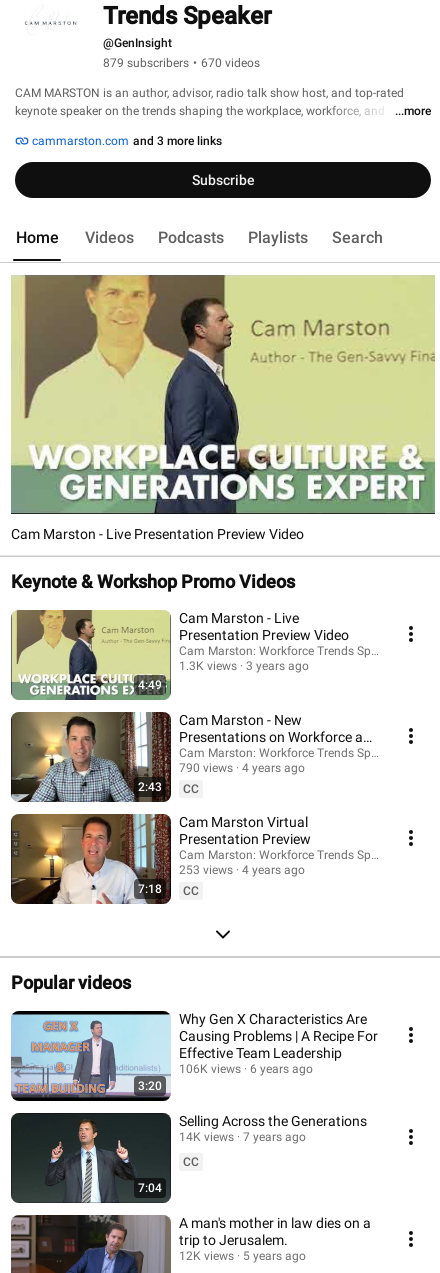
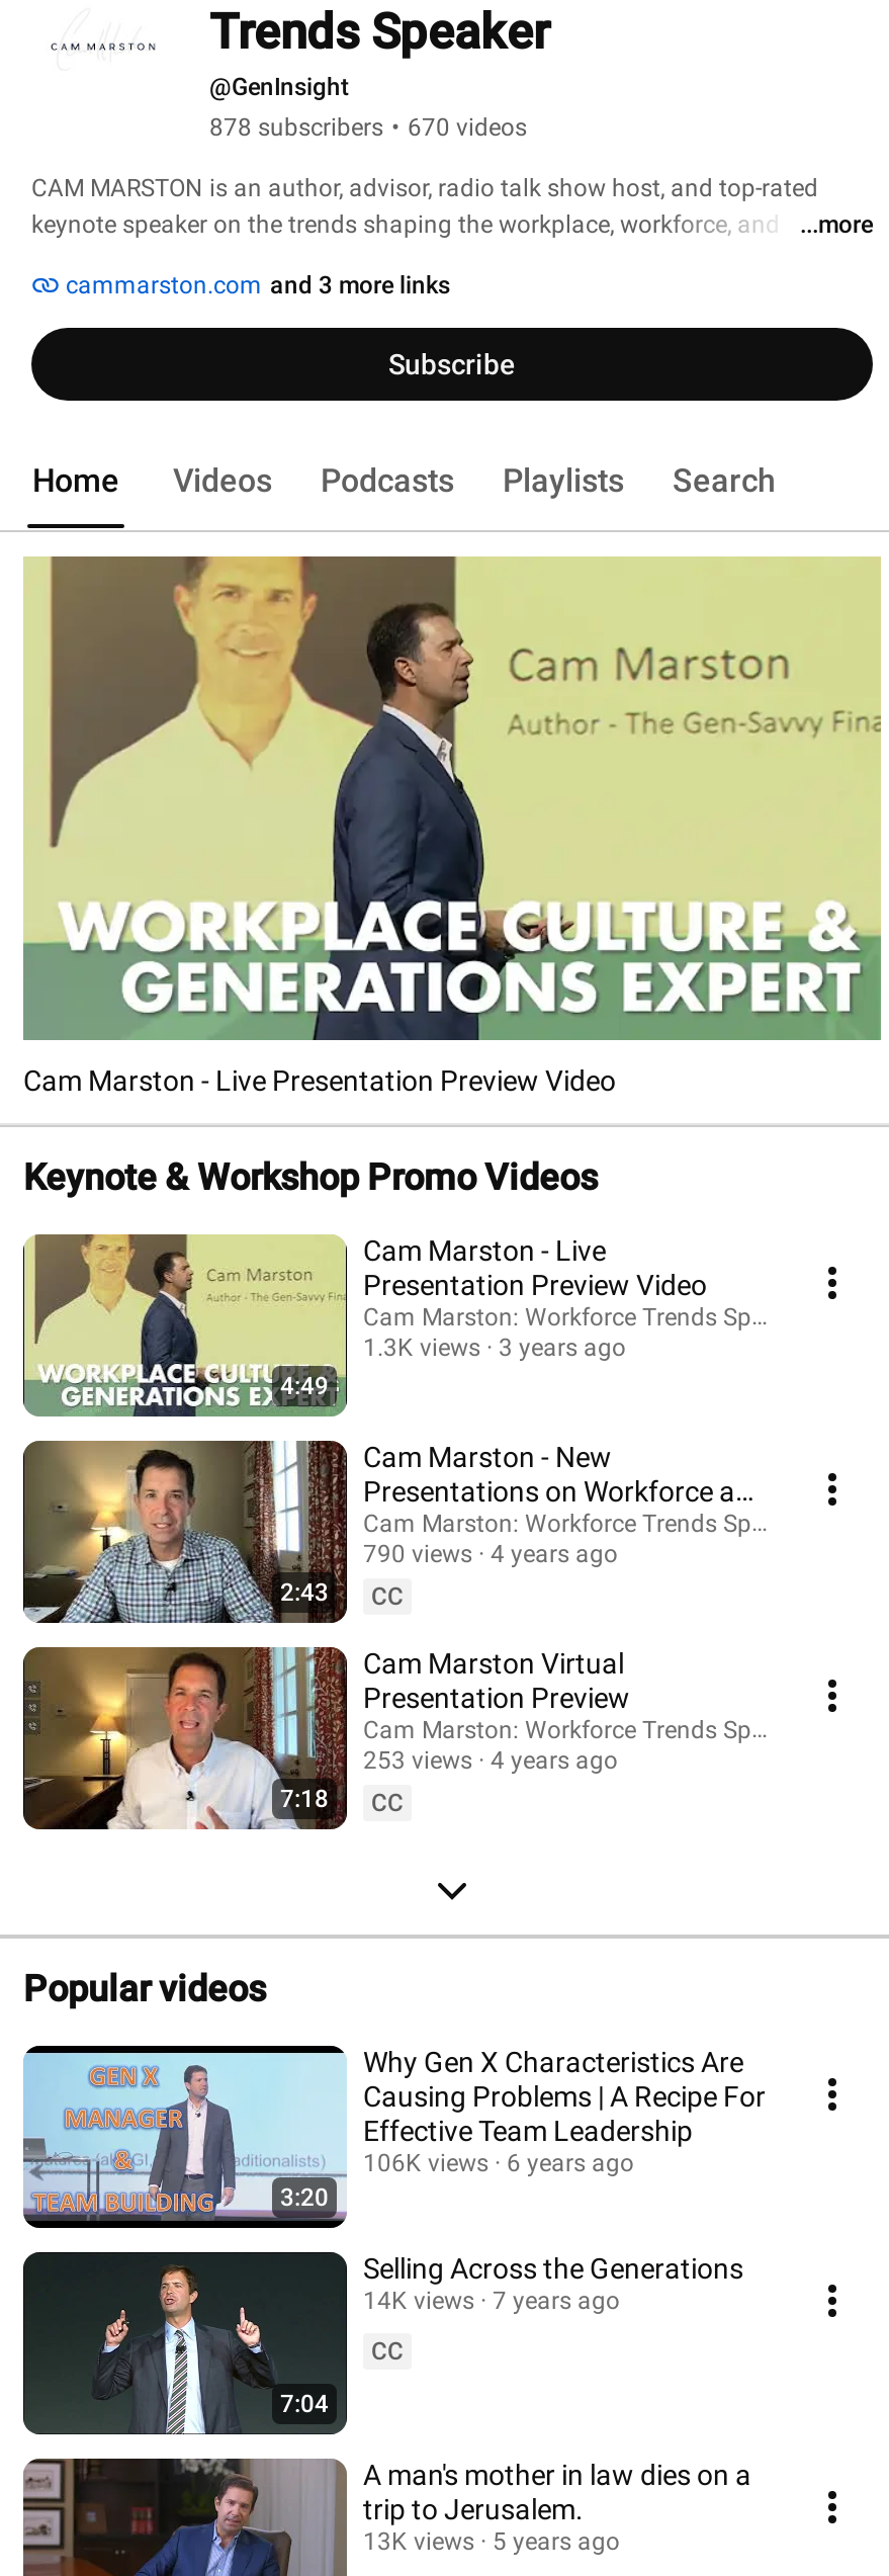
- 879 subscribers • 670 videos
+ 878 subscribers • 670 videos

- 12K views 5 years ago
+ 13K views 5 years ago
